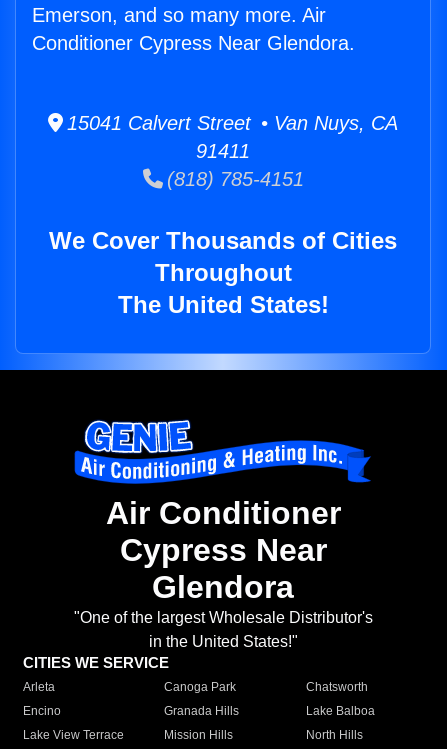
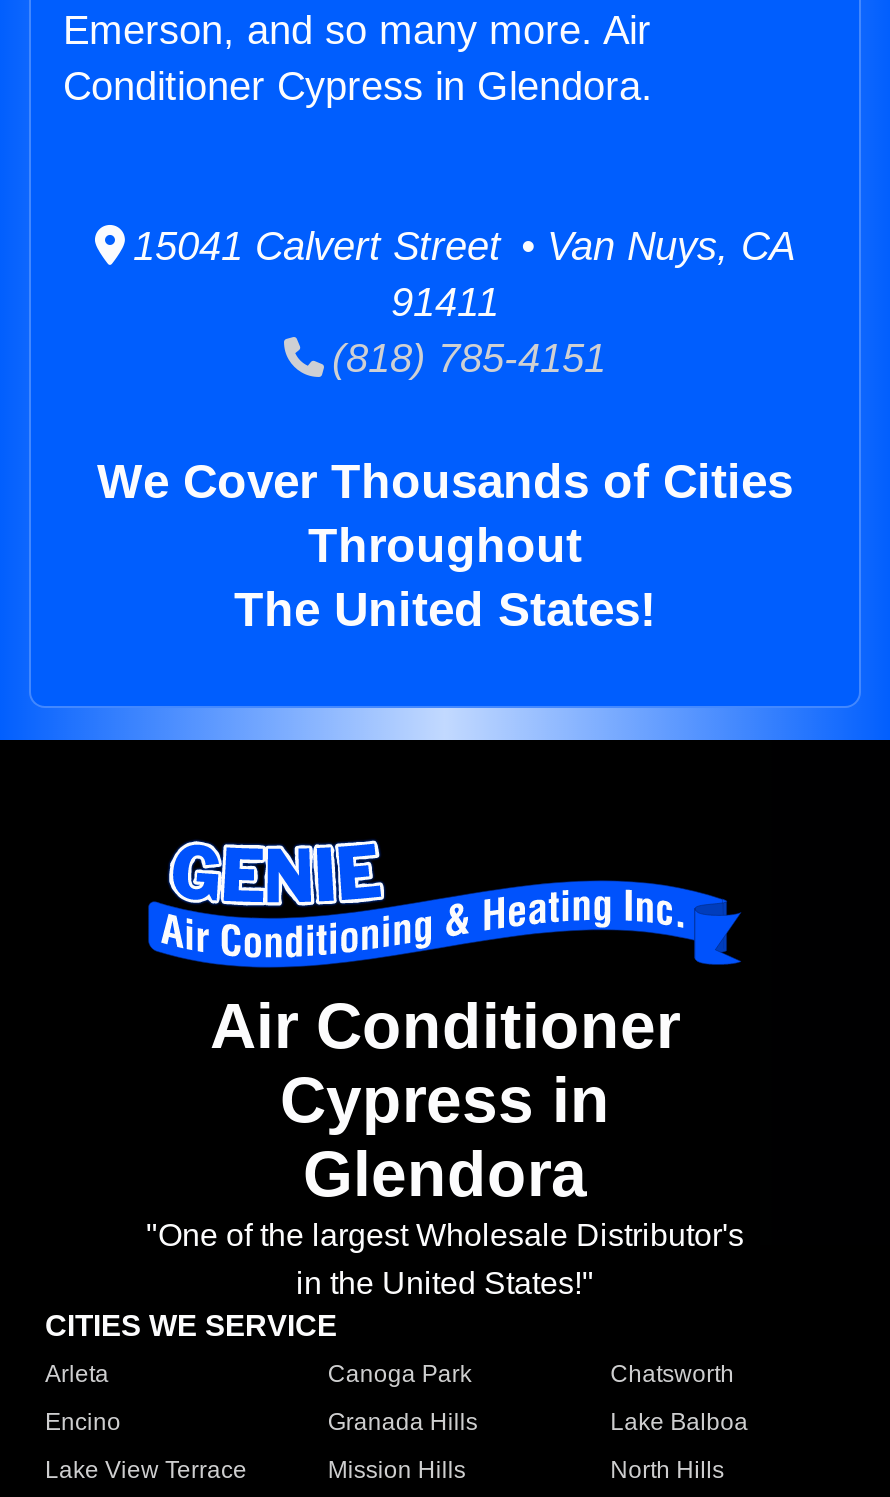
- Conditioner Cypress Near Glendora.
+ Conditioner Cypress in Glendora.

- Cypress Near
+ Cypress in
